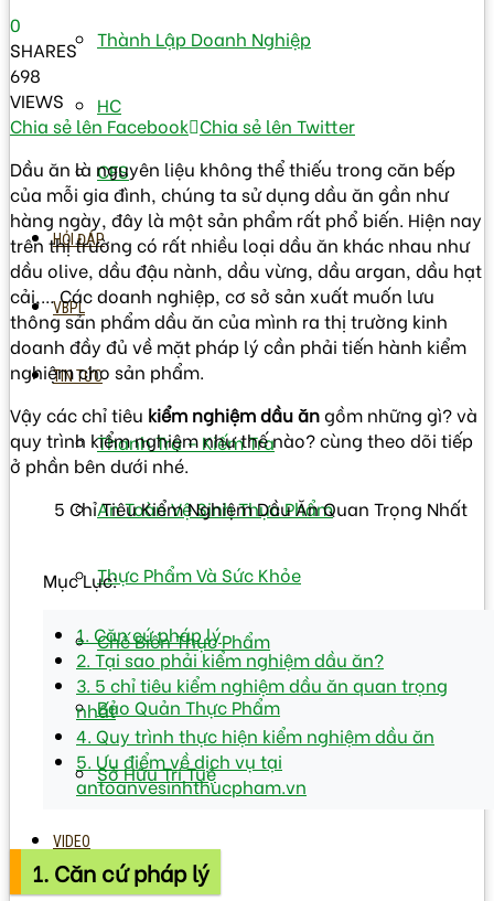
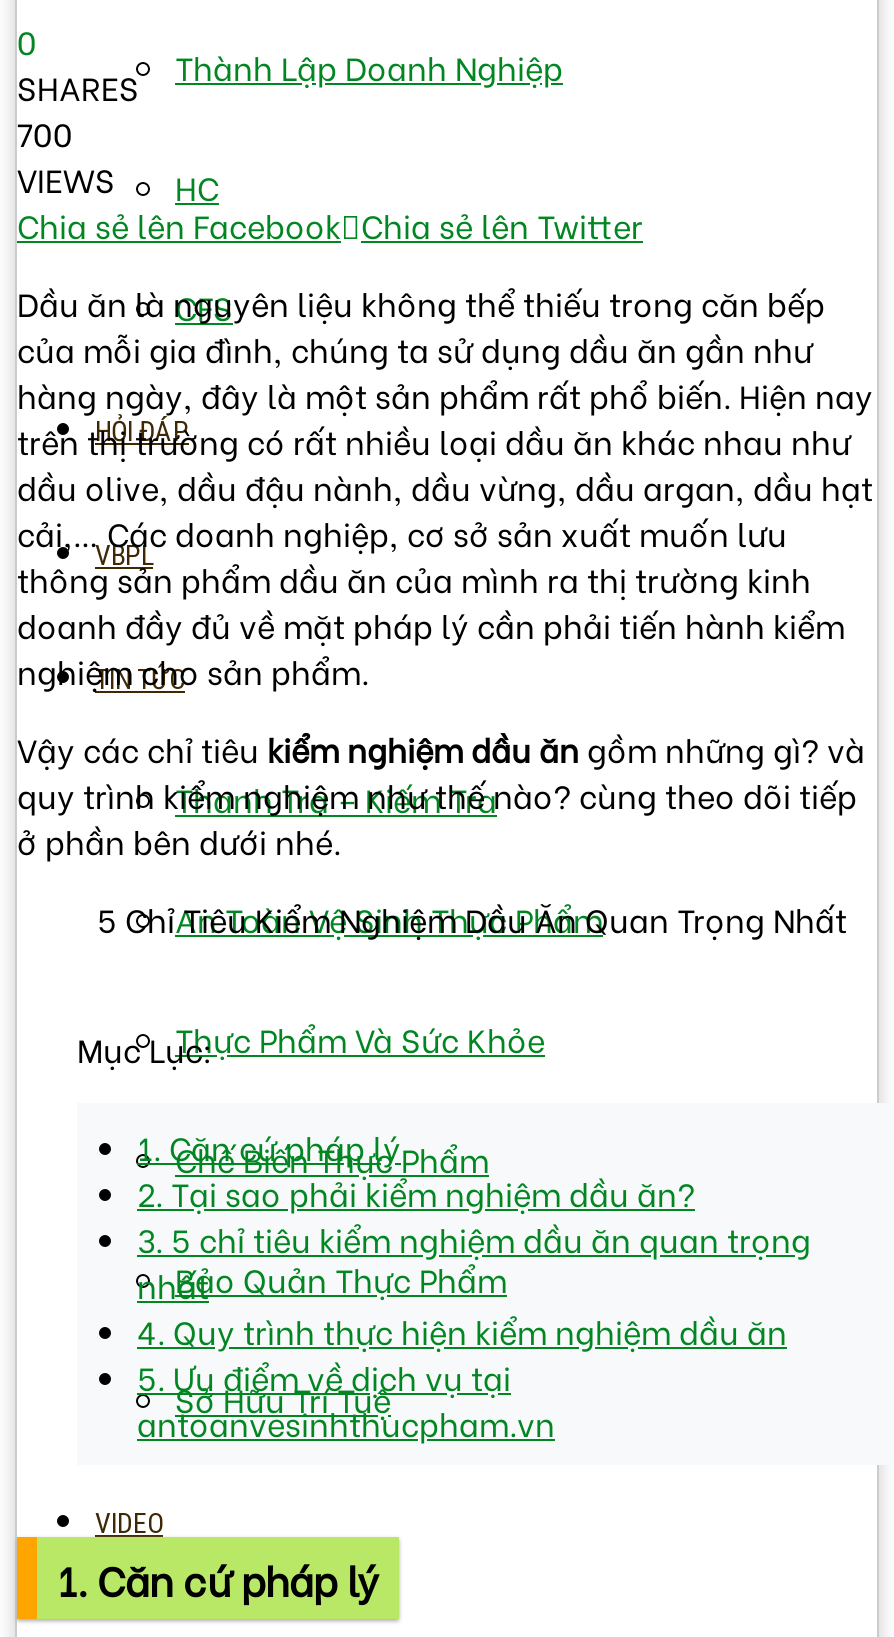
- 698
+ 700
